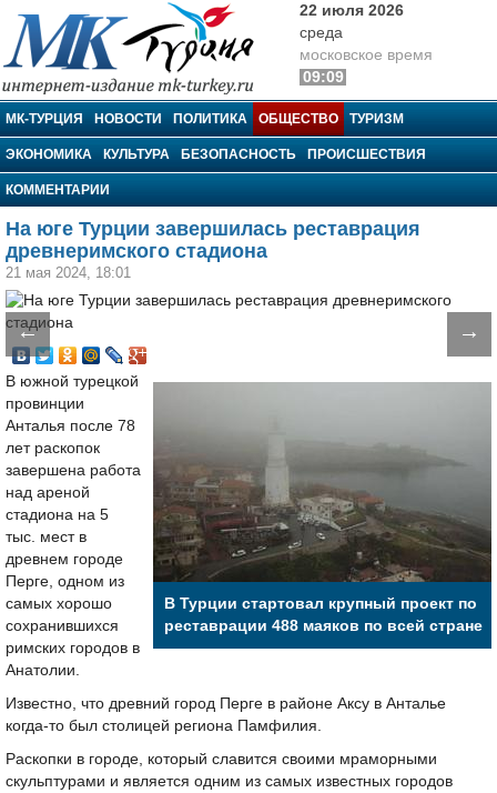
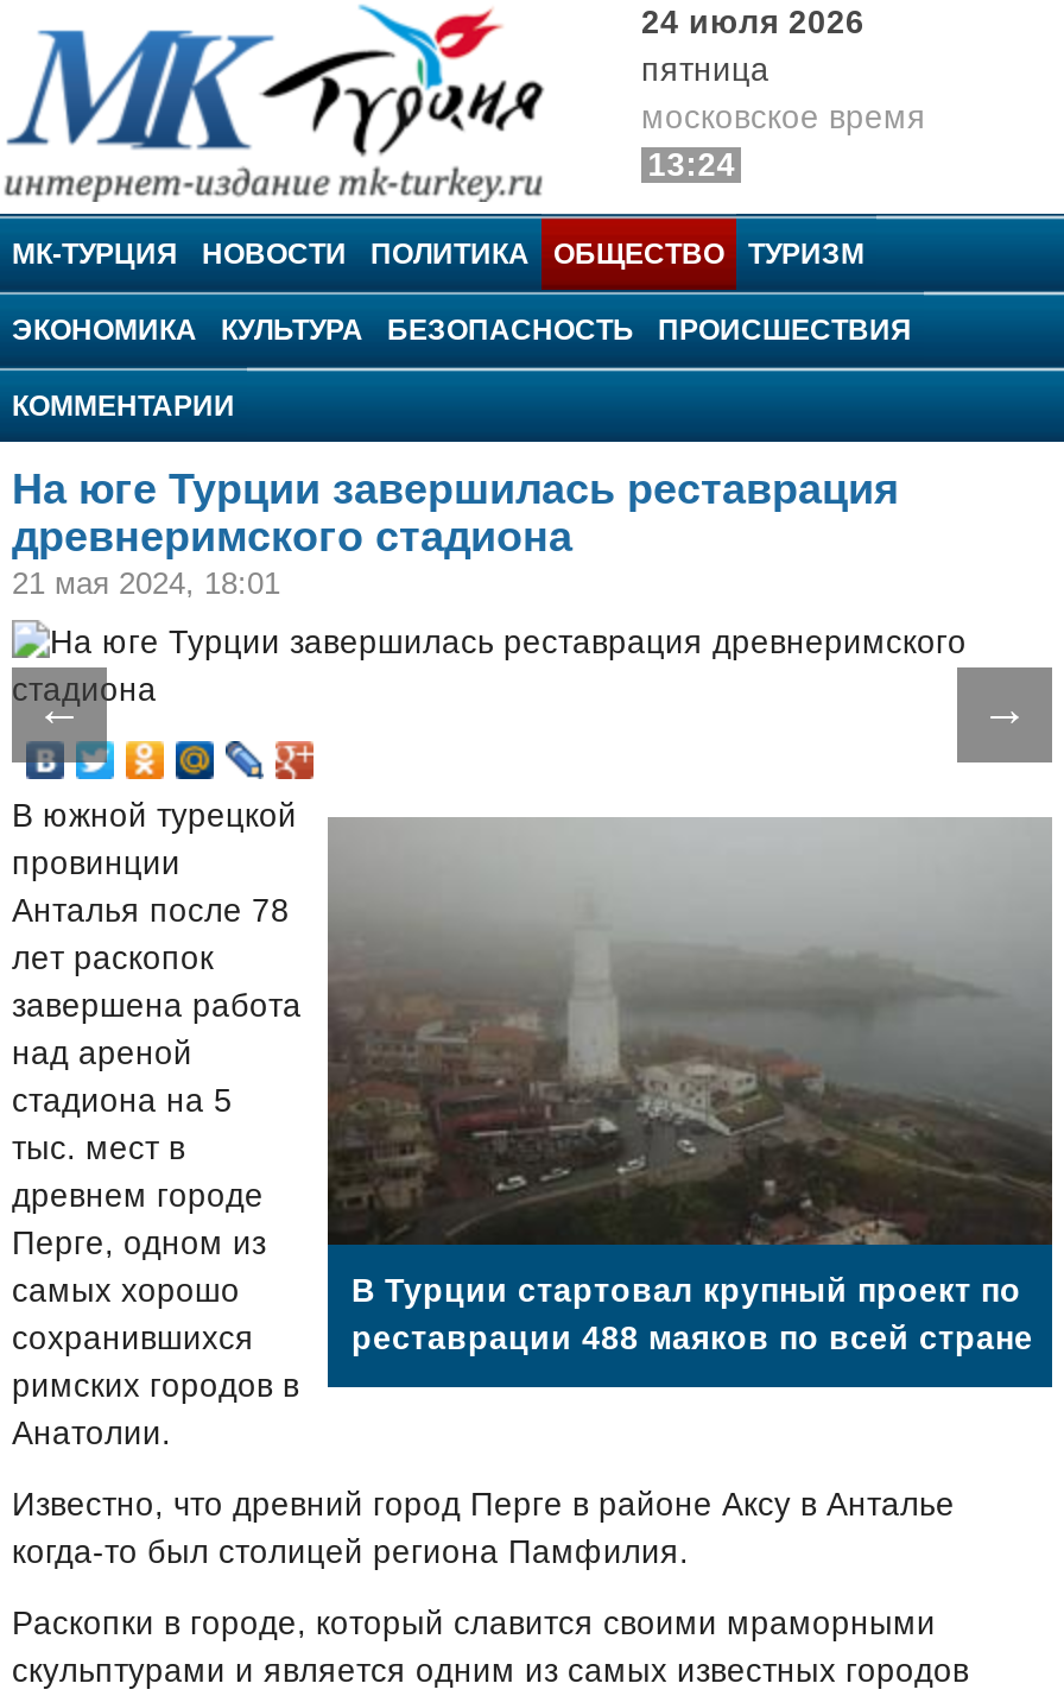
- 22 июля 2026
- среда
+ 24 июля 2026
+ пятница

- 09:09
+ 13:24
